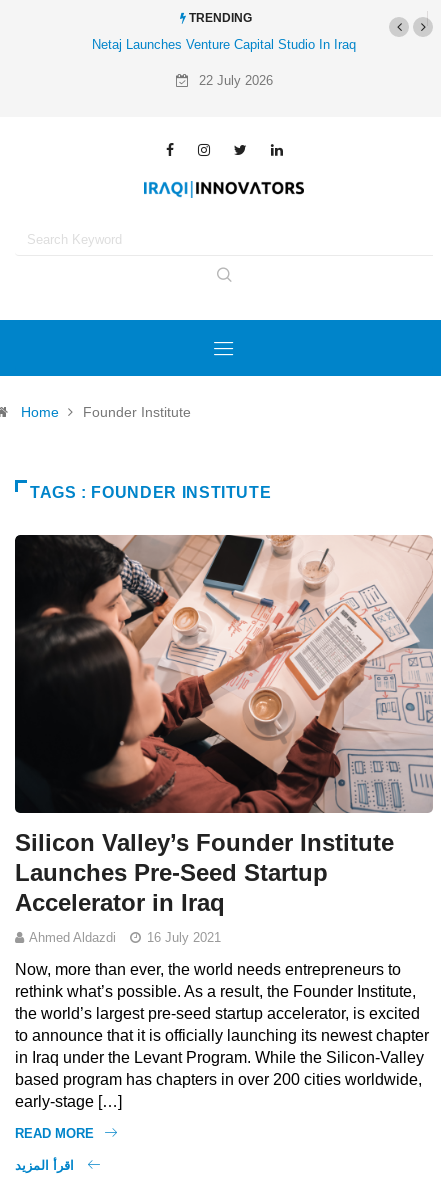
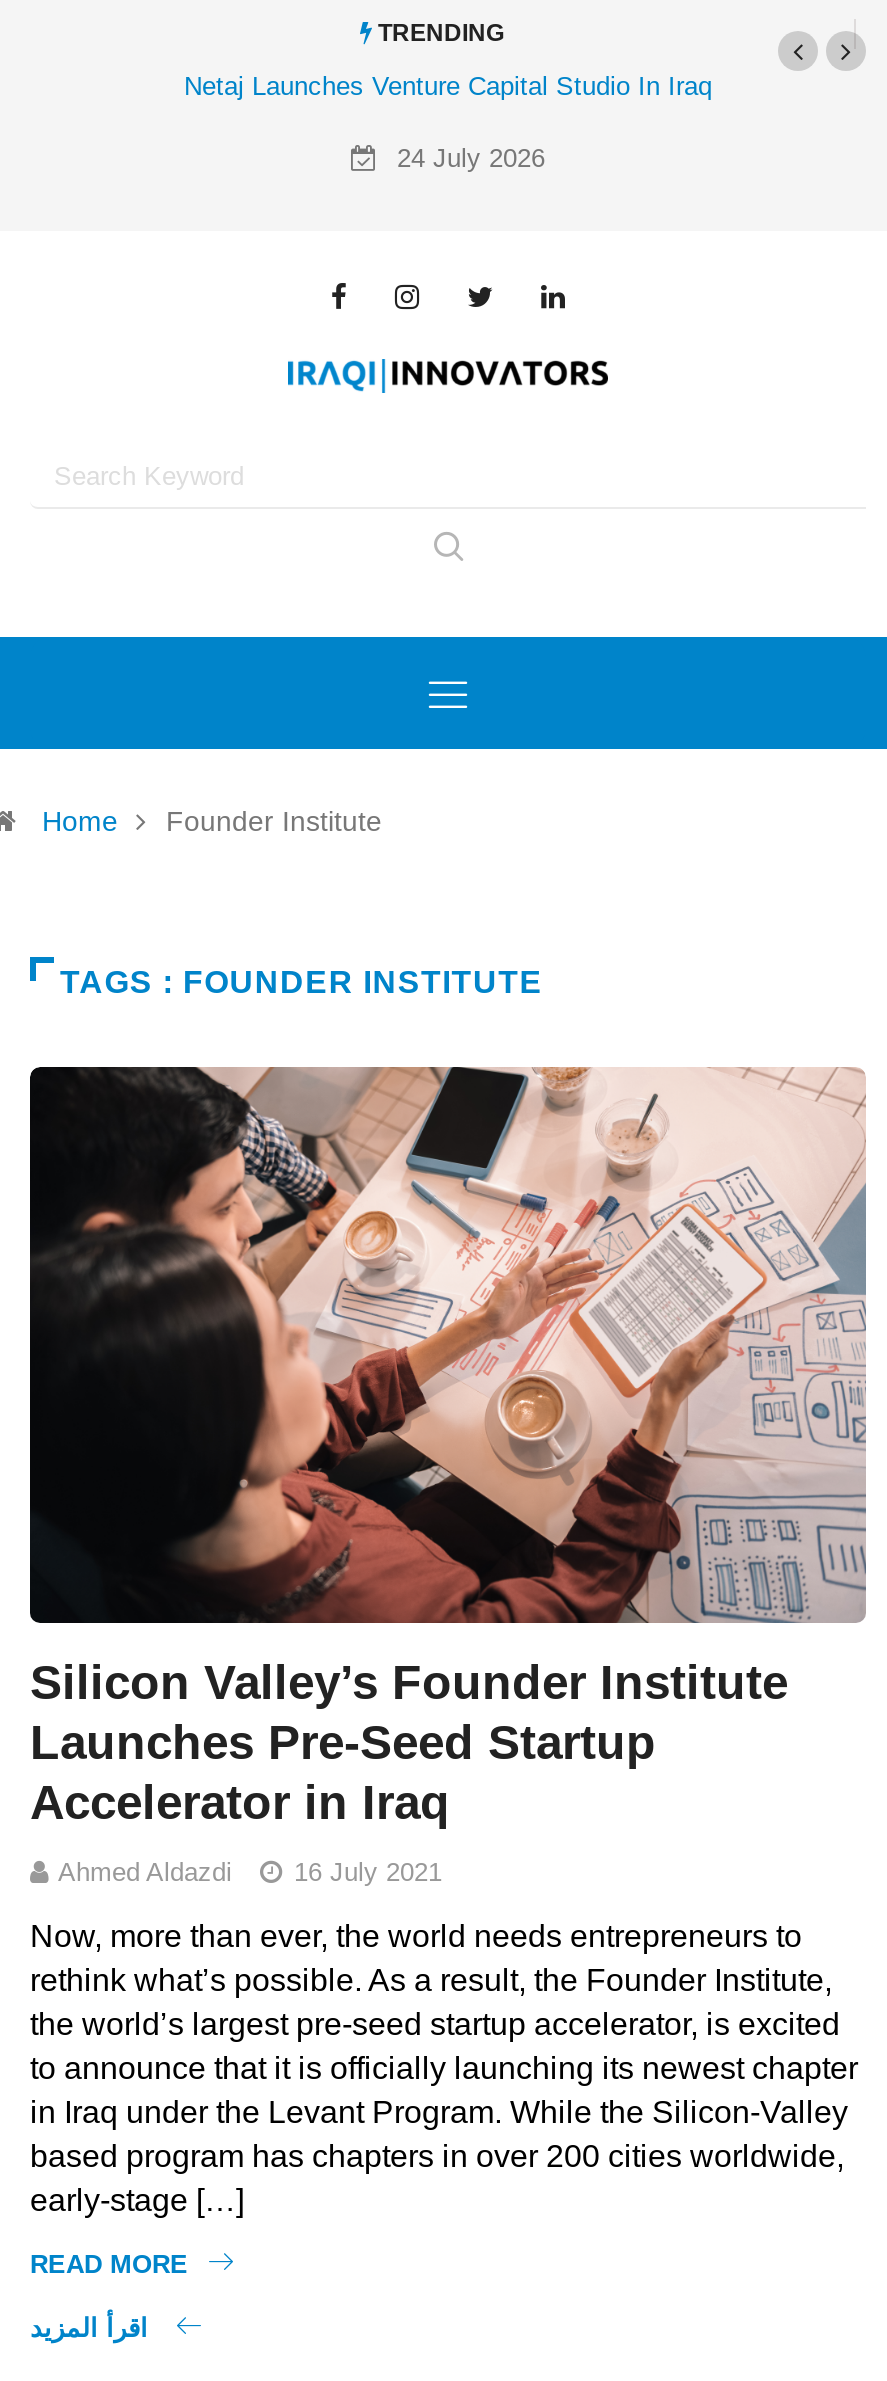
- 22 July 2026
+ 24 July 2026
